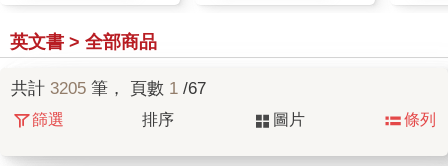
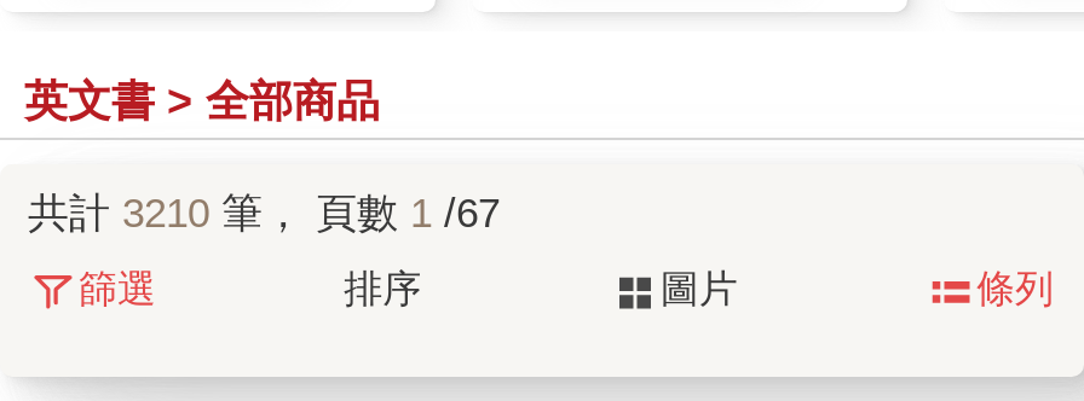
- 共計 3205 筆， 頁數 1 /67
+ 共計 3210 筆， 頁數 1 /67
